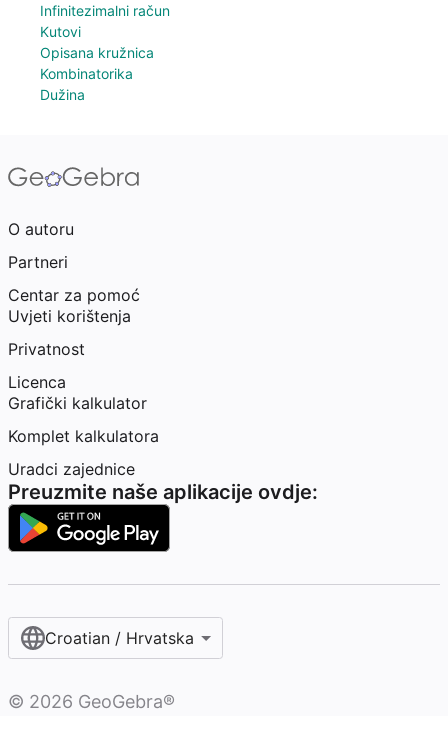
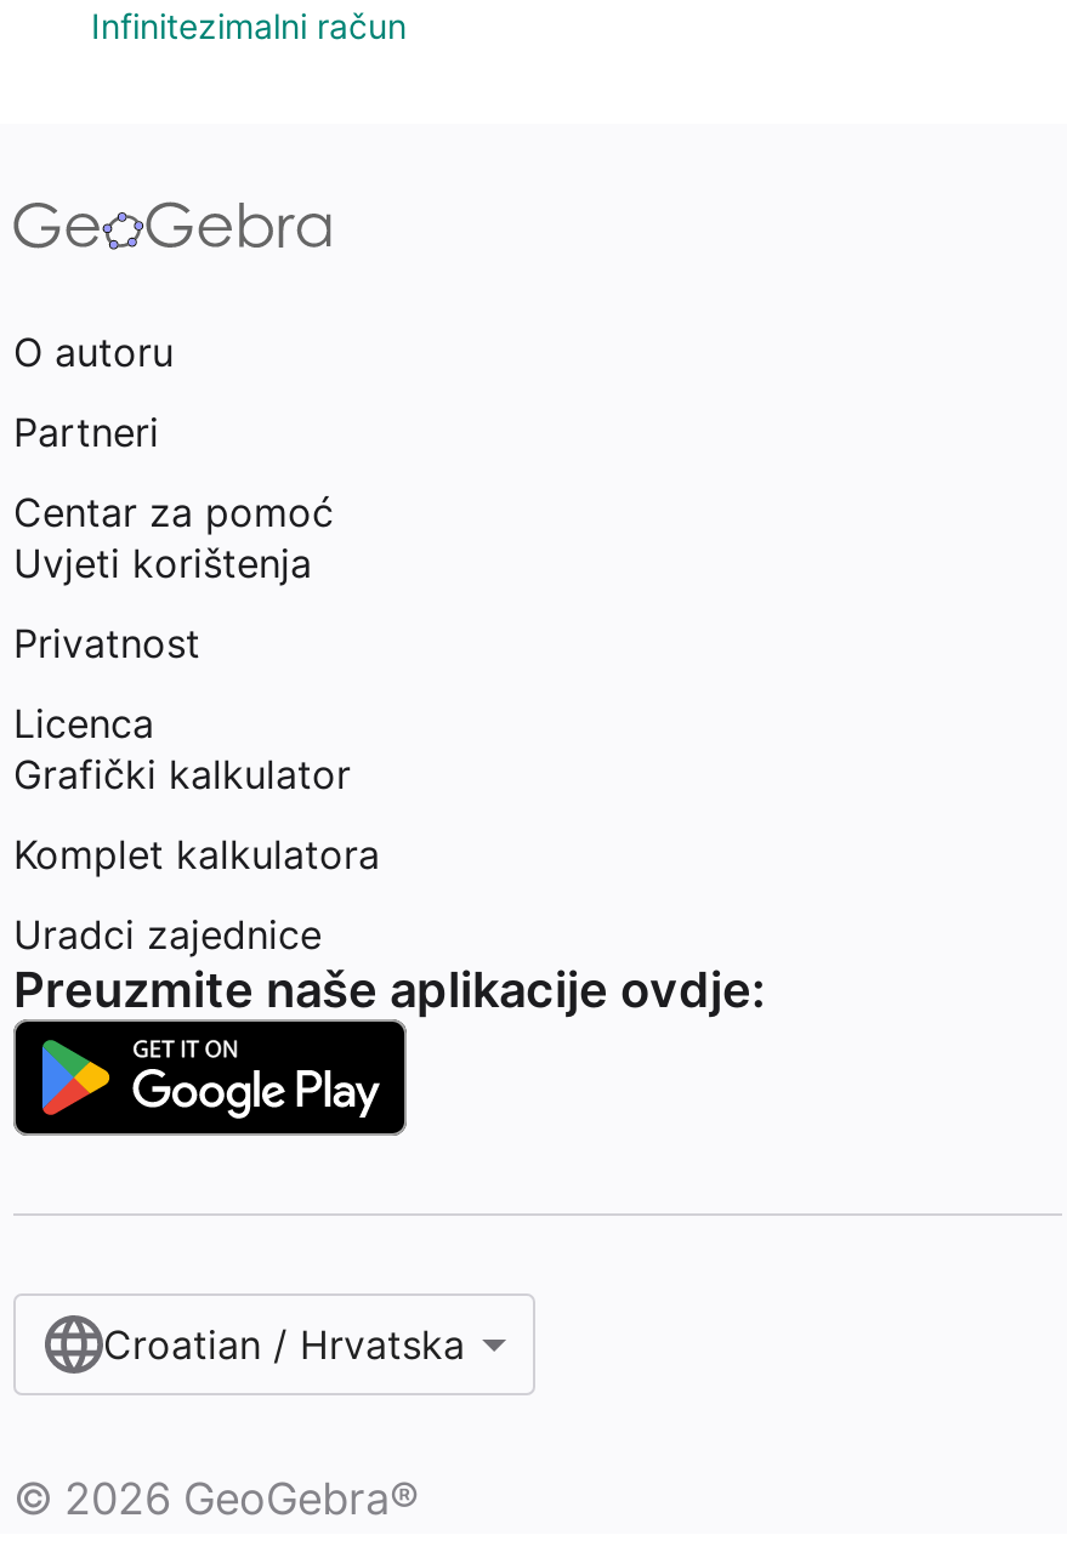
- Kutovi
- Opisana kružnica
- Kombinatorika
- Dužina
